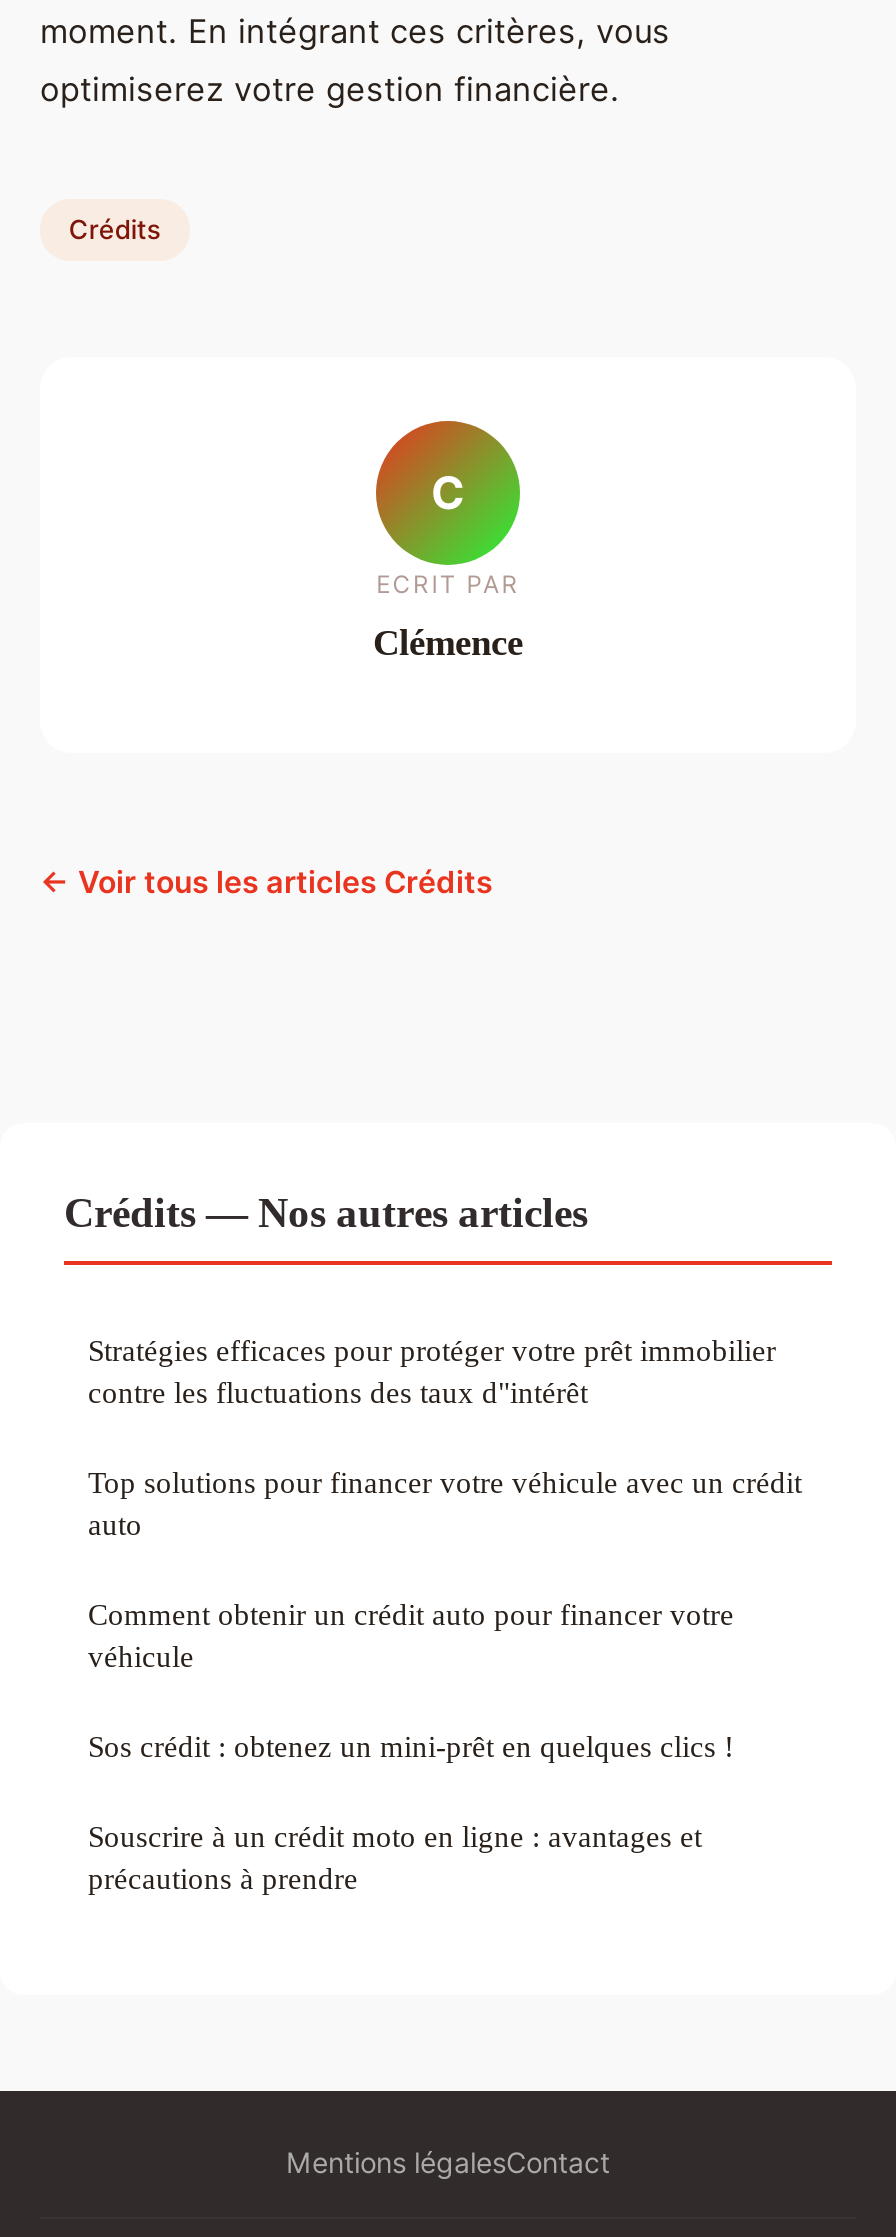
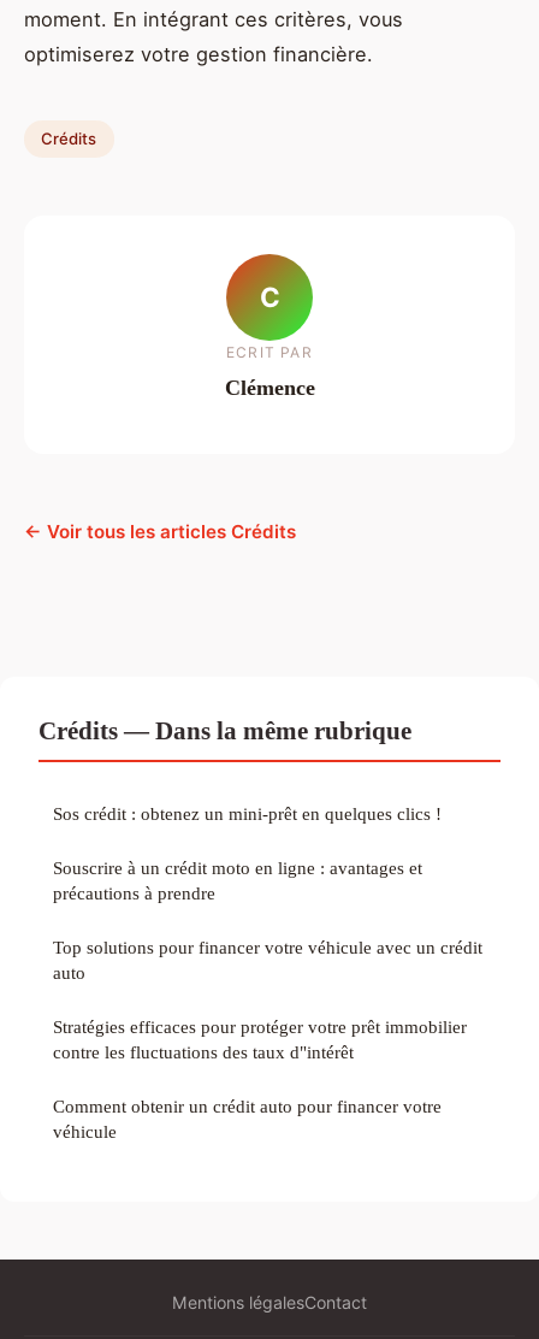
- Crédits — Nos autres articles
+ Crédits — Dans la même rubrique

moved down: Top solutions pour financer votre véhicule avec un crédit | auto | Stratégies efficaces pour protéger votre prêt immobilier | contre les fluctuations des taux d"intérêt | Comment obtenir un crédit auto pour financer votre | véhicule

moved up: Sos crédit : obtenez un mini-prêt en quelques clics ! | Souscrire à un crédit moto en ligne : avantages et | précautions à prendre
